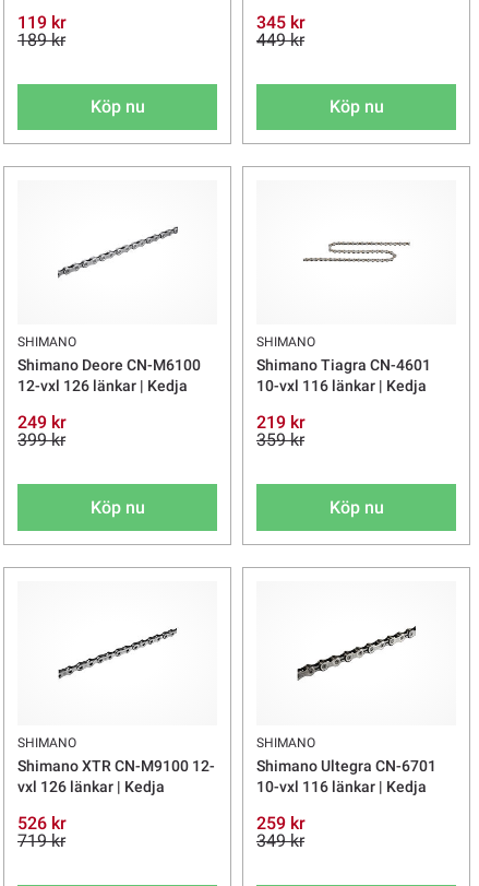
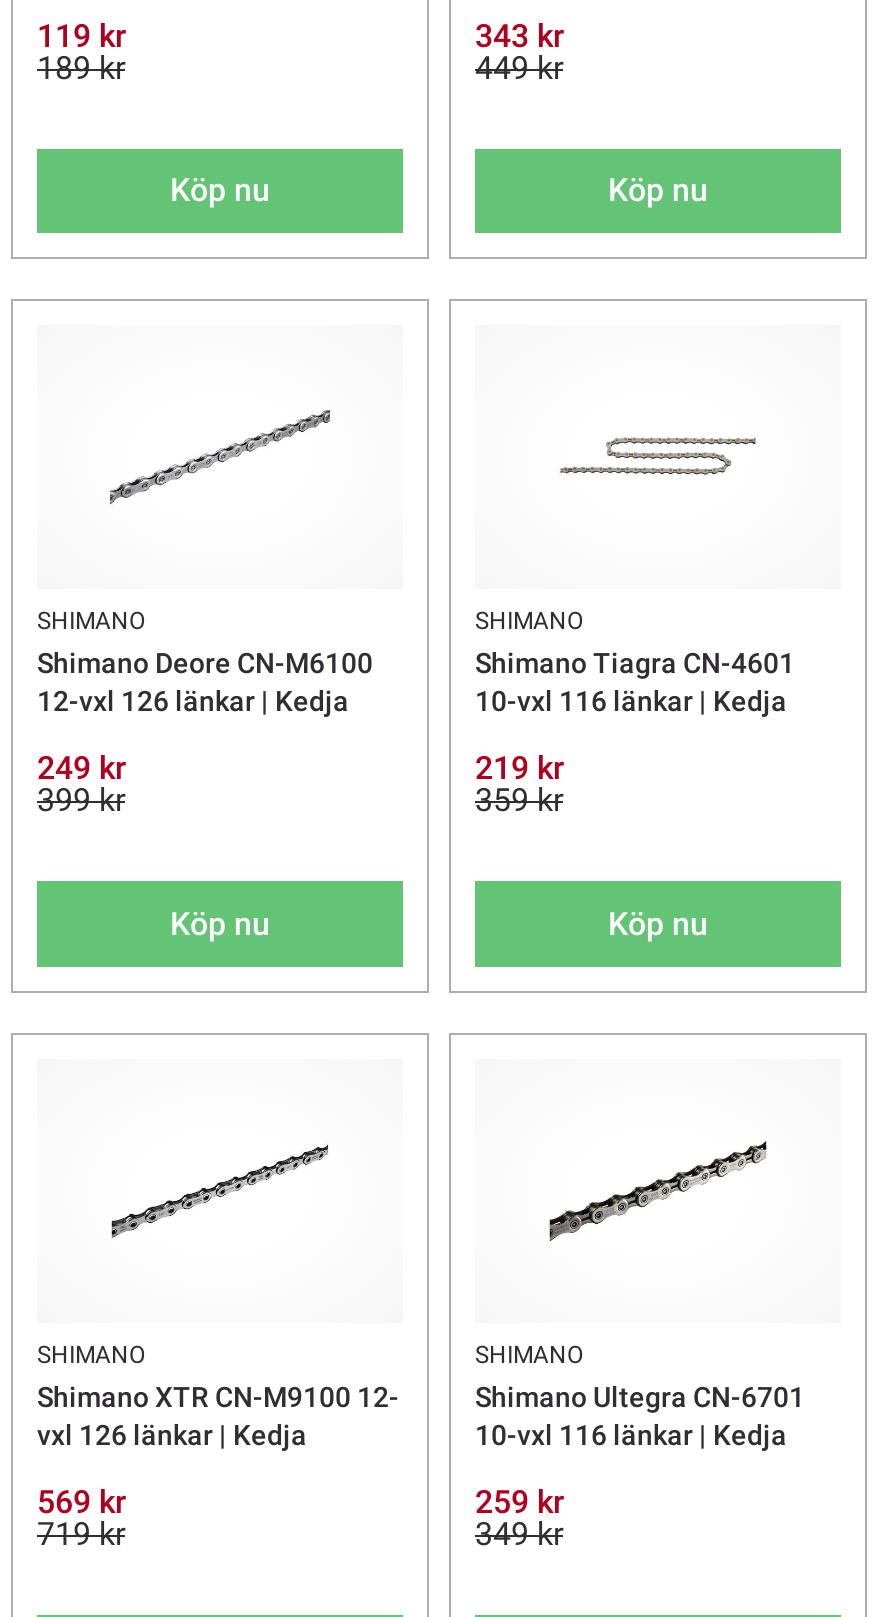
- 345 kr
+ 343 kr

- 526 kr
+ 569 kr
